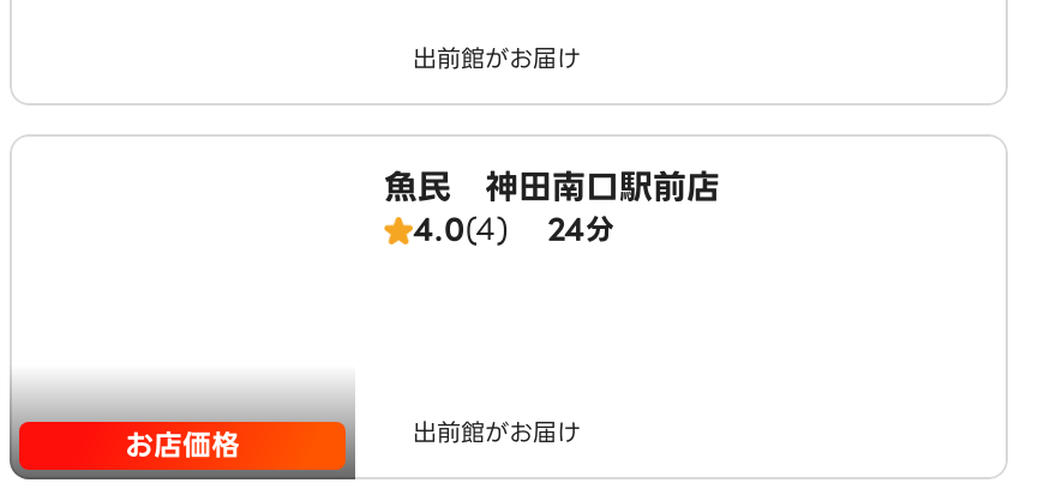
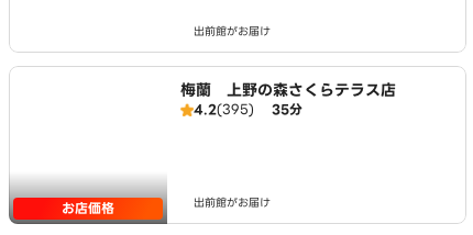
- 魚民 神田南口駅前店
- 4.0(4)
- 24分
+ 梅蘭 上野の森さくらテラス店
+ 4.2(395)
+ 35分
